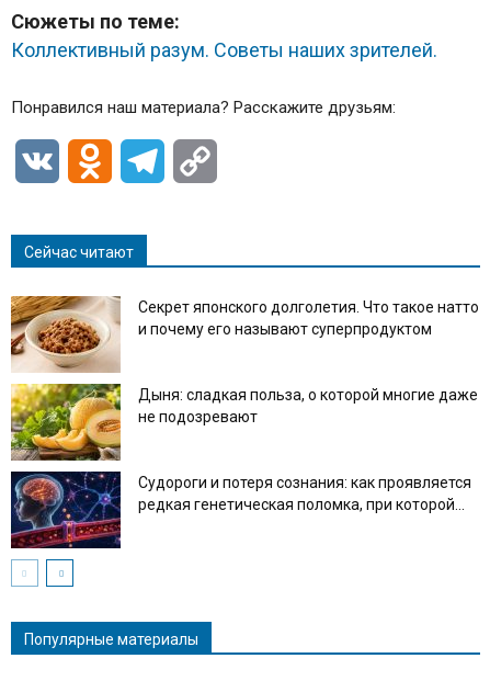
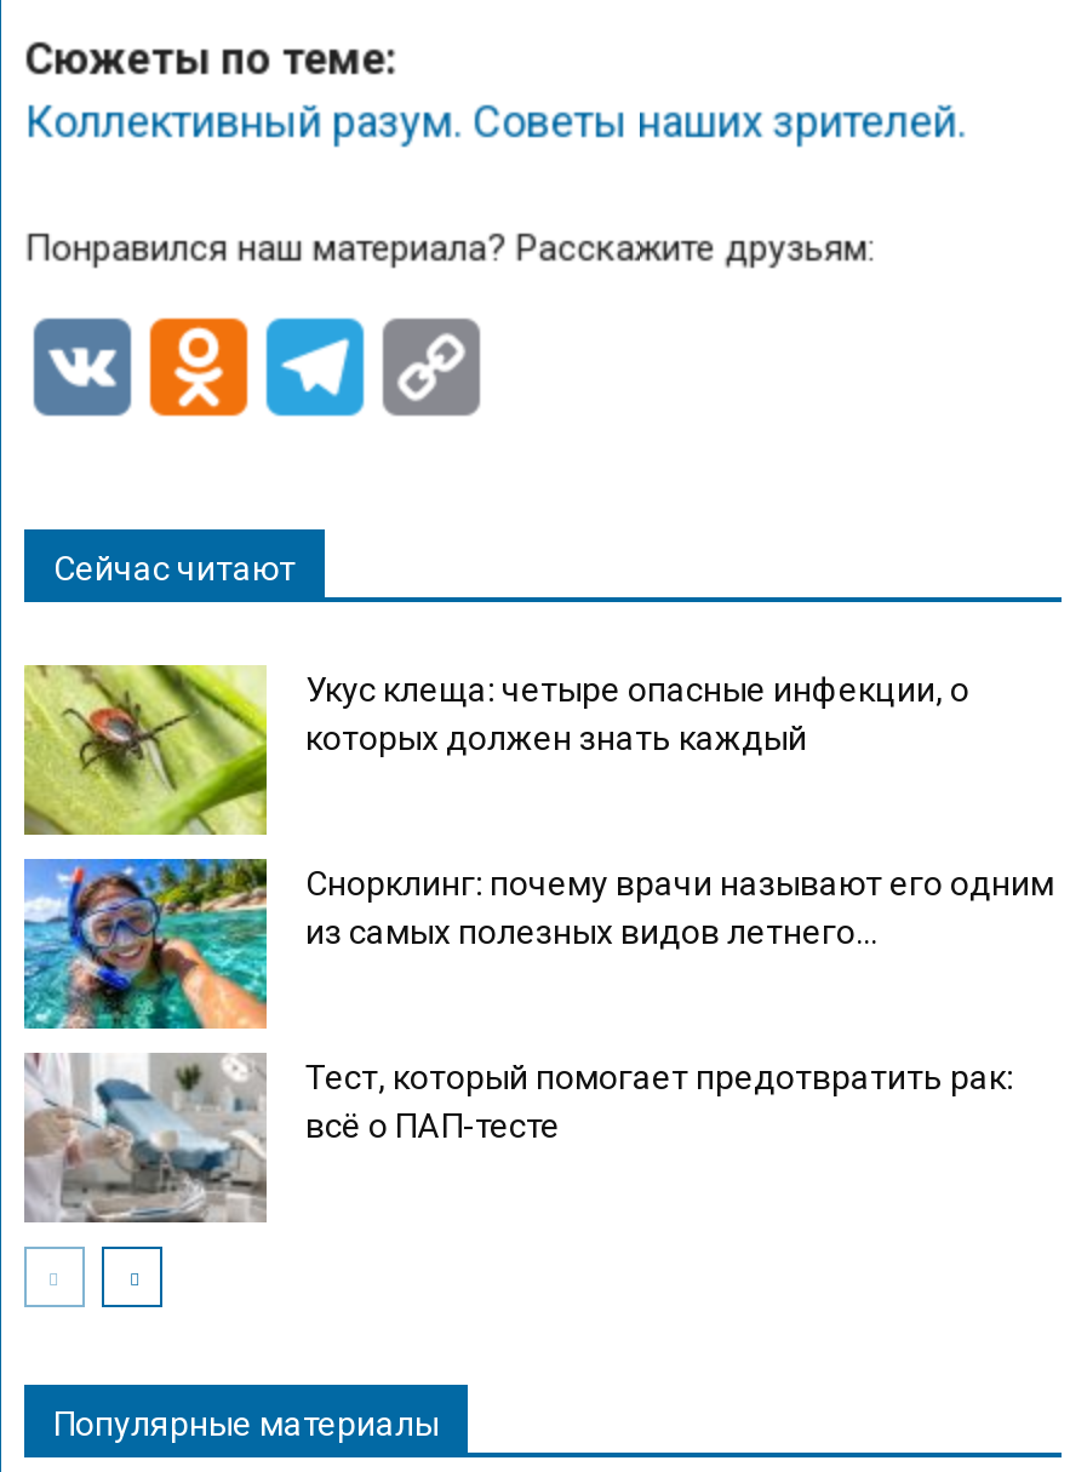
- [image]
- Секрет японского долголетия. Что такое натто
- и почему его называют суперпродуктом
+ [image]
+ Укус клеща: четыре опасные инфекции, о
+ которых должен знать каждый

- [image]
- Дыня: сладкая польза, о которой многие даже
- не подозревают
+ [image]
+ Снорклинг: почему врачи называют его одним
+ из самых полезных видов летнего...

- [image]
- Судороги и потеря сознания: как проявляется
- редкая генетическая поломка, при которой...
+ [image]
+ Тест, который помогает предотвратить рак:
+ всё о ПАП-тесте
